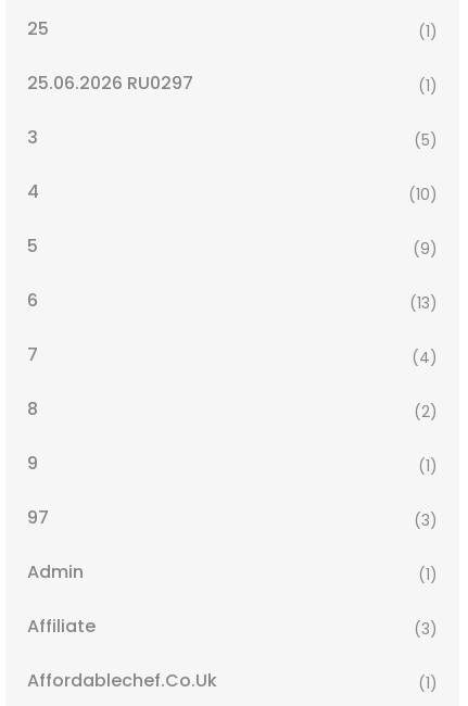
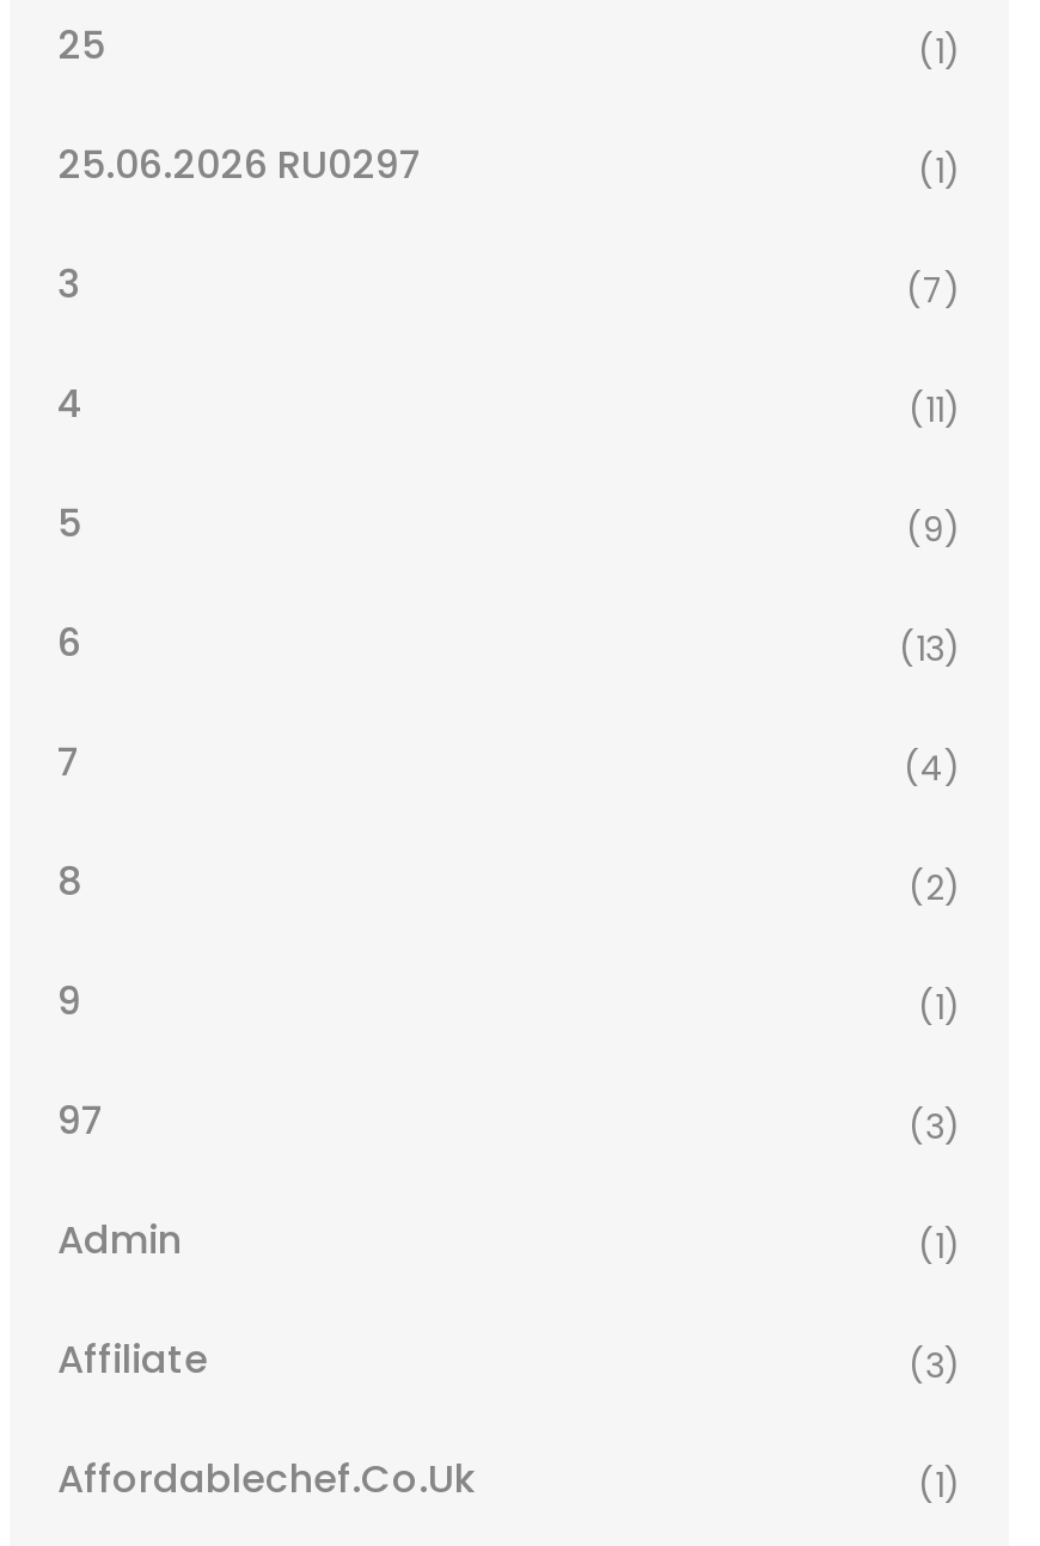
- (5)
+ (7)

- (10)
+ (11)
